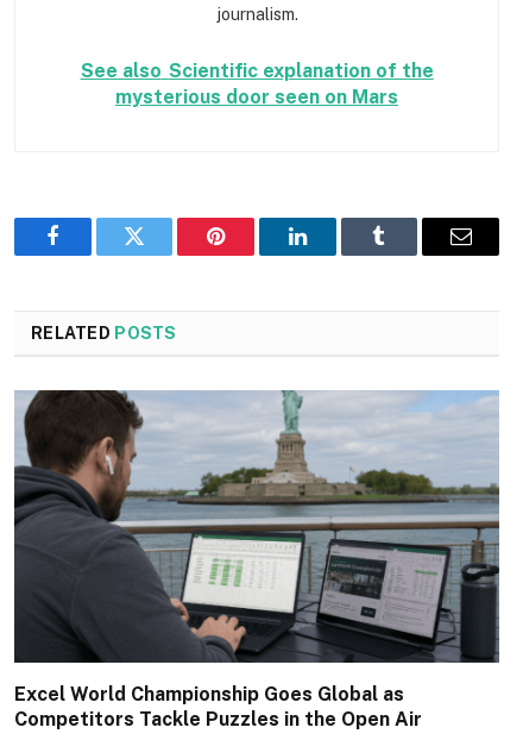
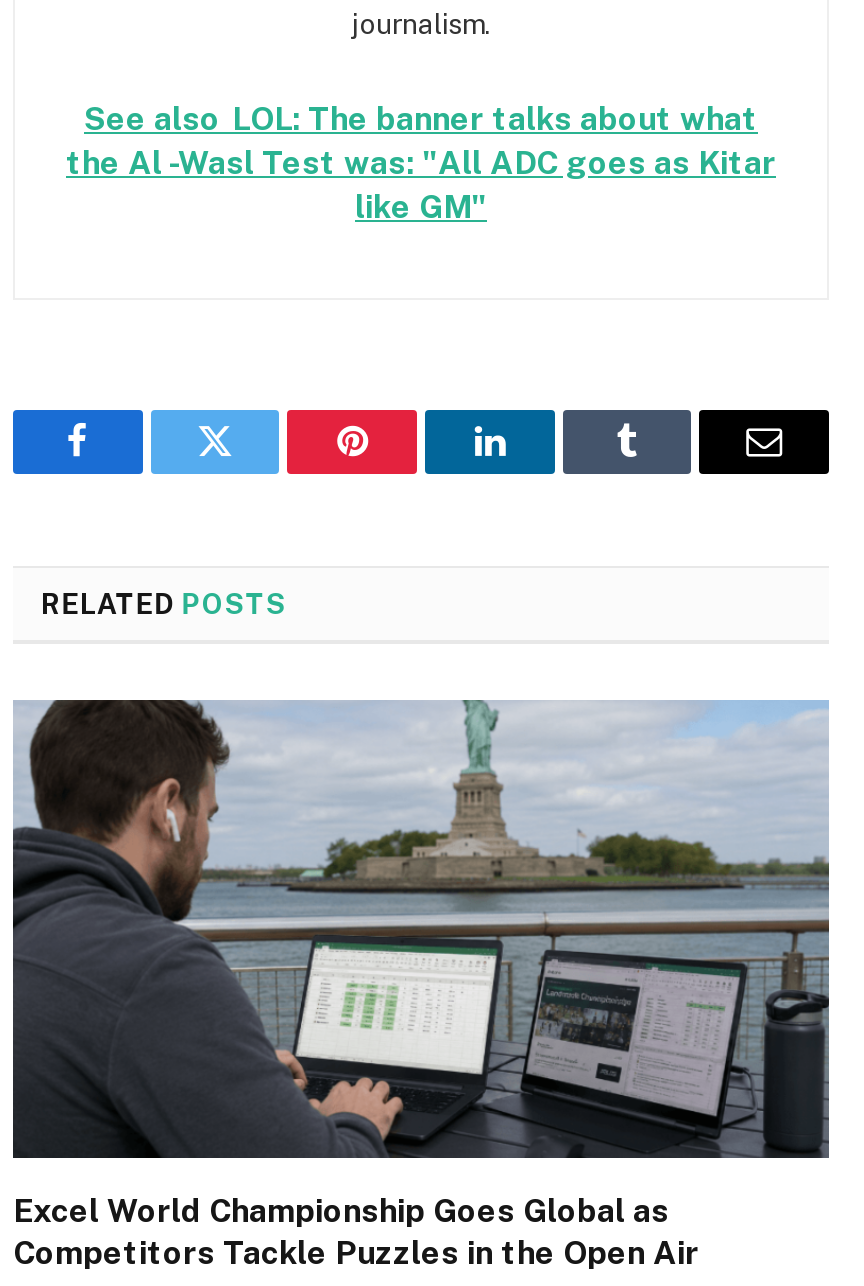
- See also Scientific explanation of the
- mysterious door seen on Mars
+ See also LOL: The banner talks about what
+ the Al -Wasl Test was: "All ADC goes as Kitar
+ like GM"
